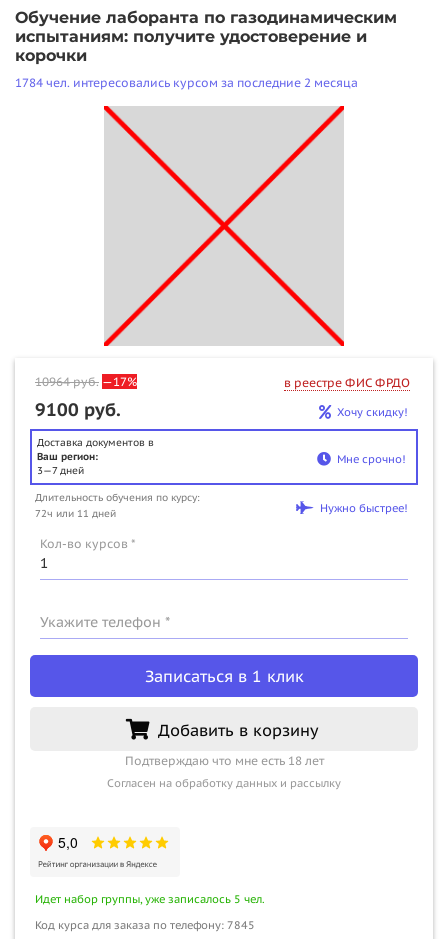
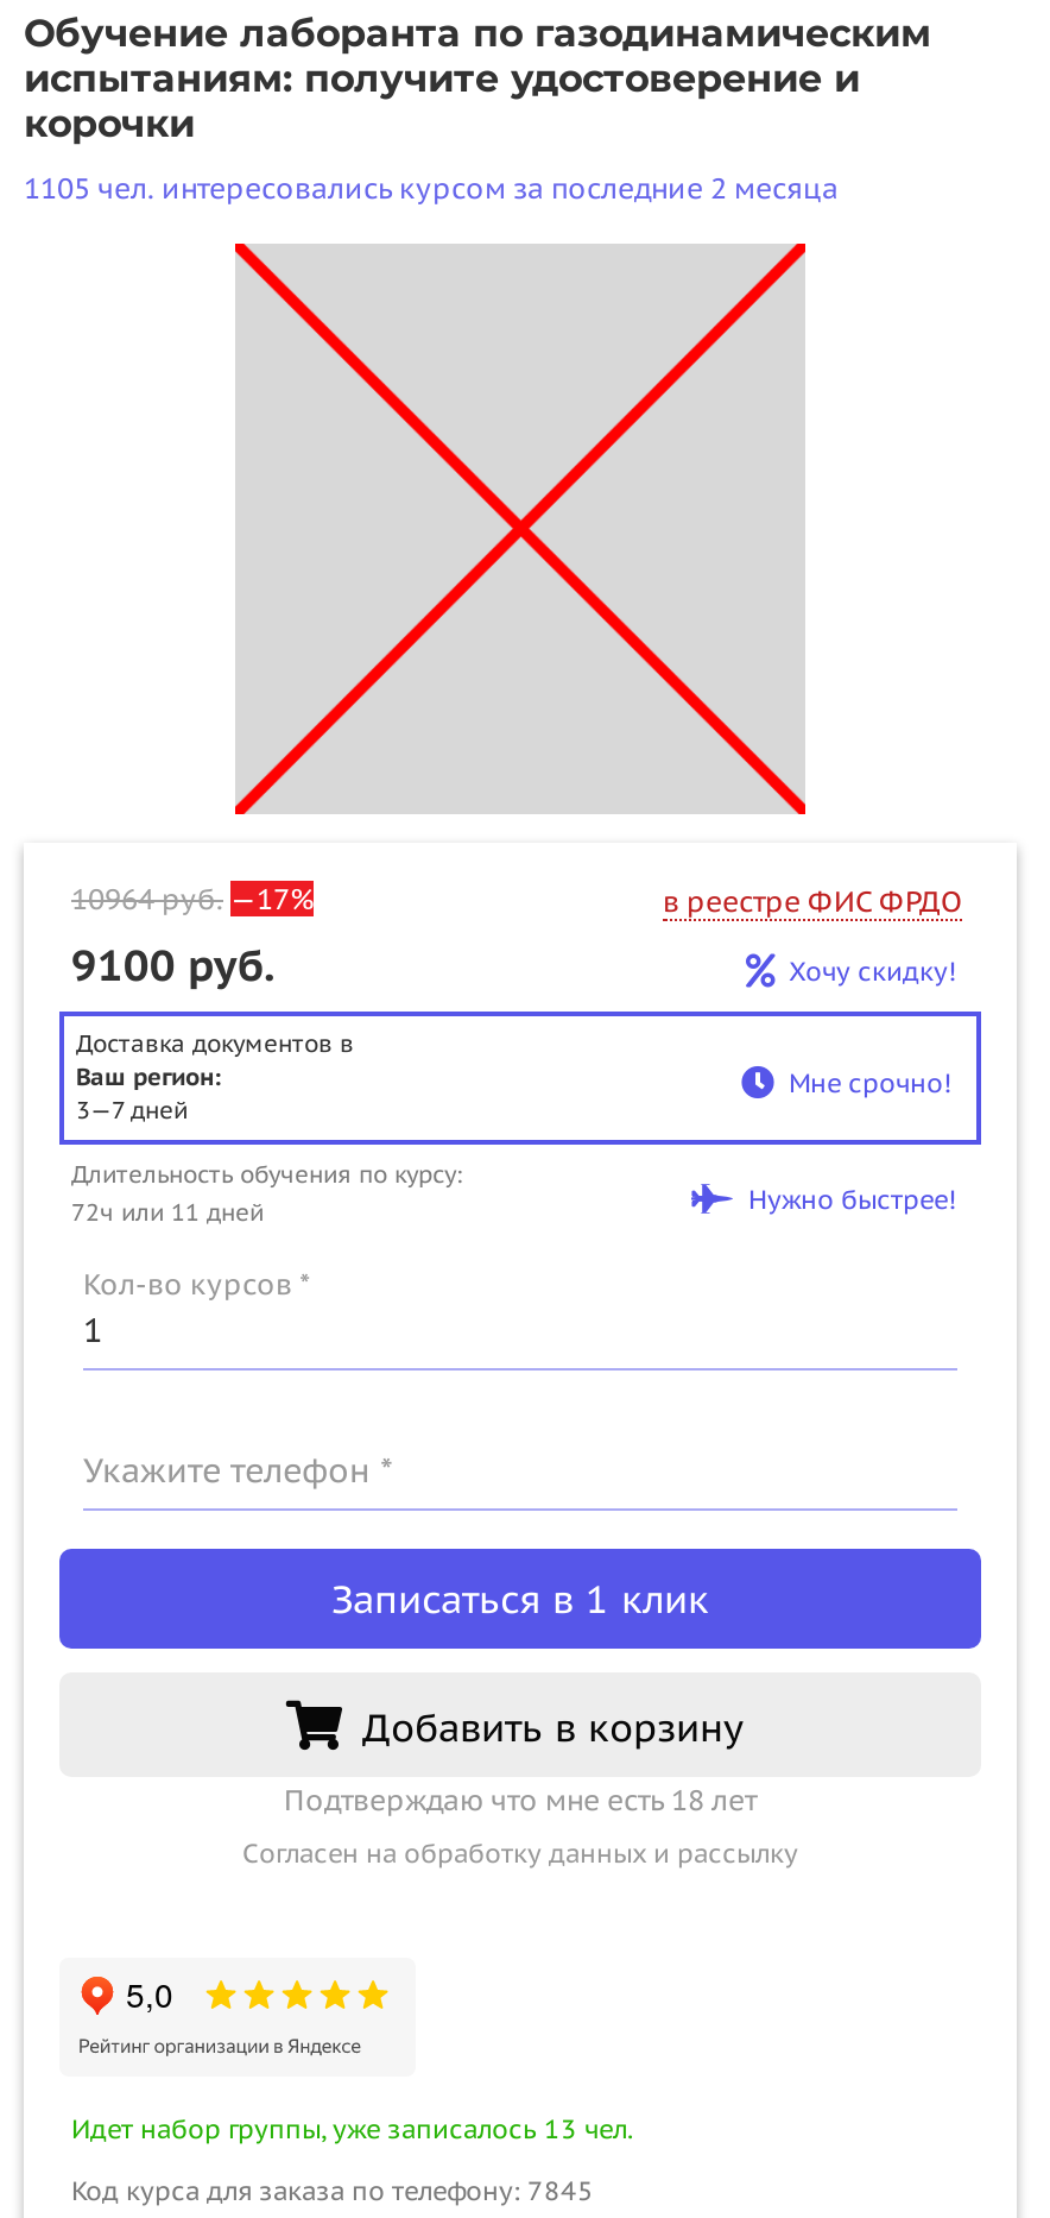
- 1784 чел. интересовались курсом за последние 2 месяца
+ 1105 чел. интересовались курсом за последние 2 месяца

- Идет набор группы, уже записалось 5 чел.
+ Идет набор группы, уже записалось 13 чел.
